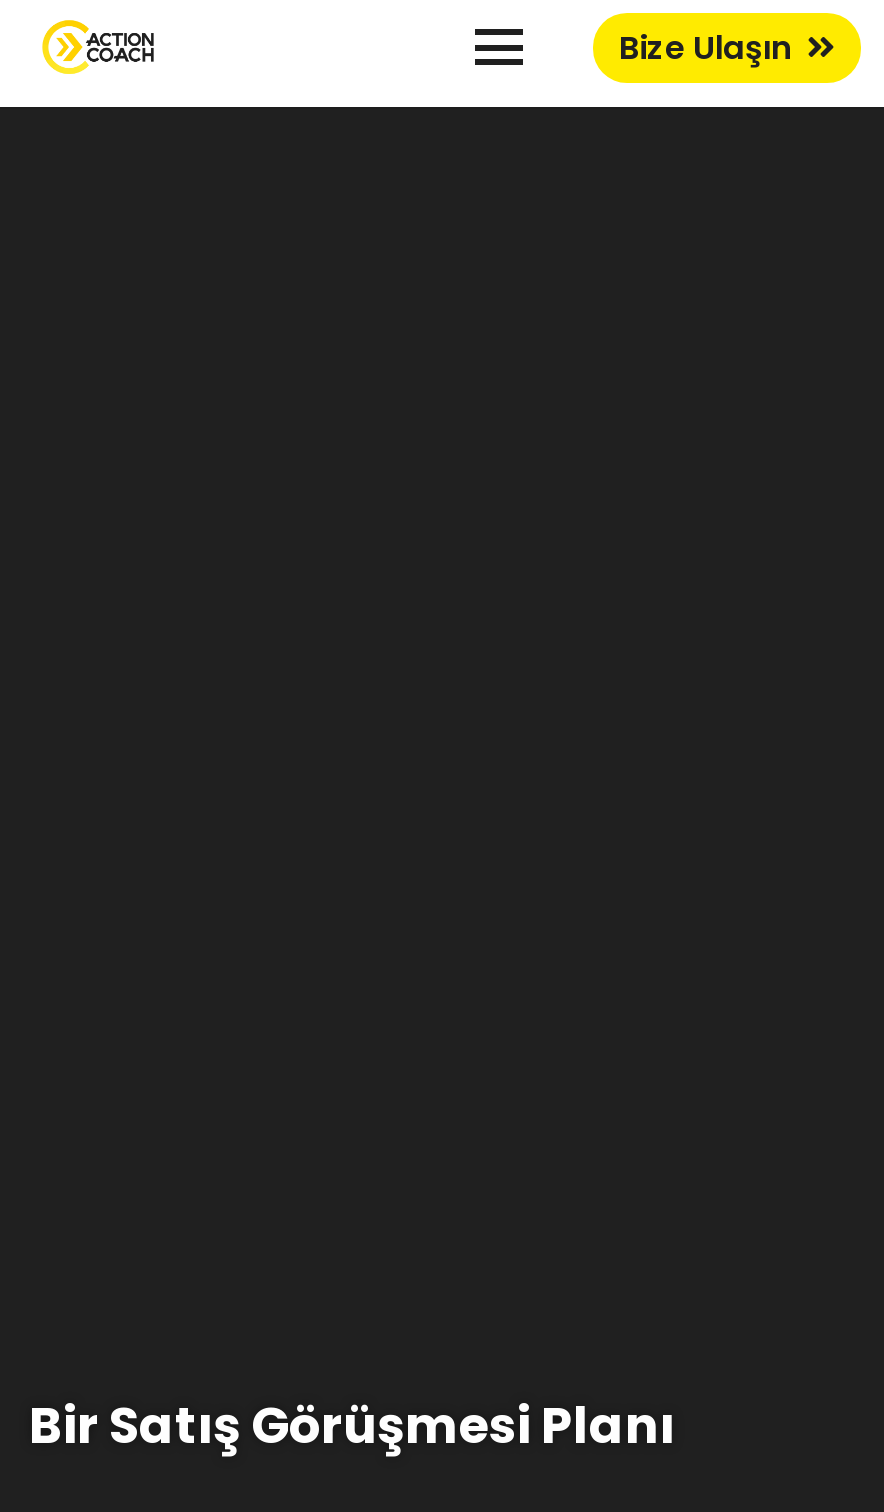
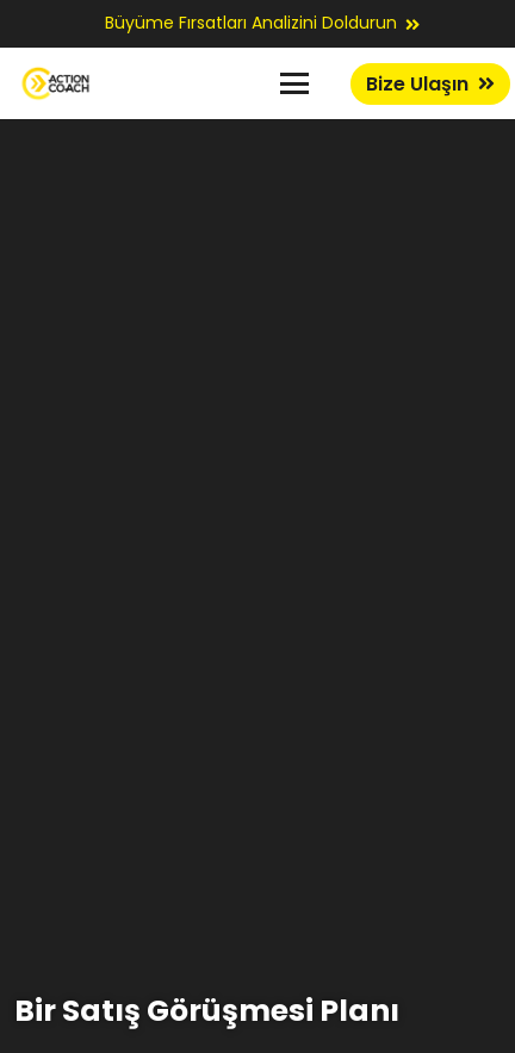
+ Büyüme Fırsatları Analizini Doldurun
